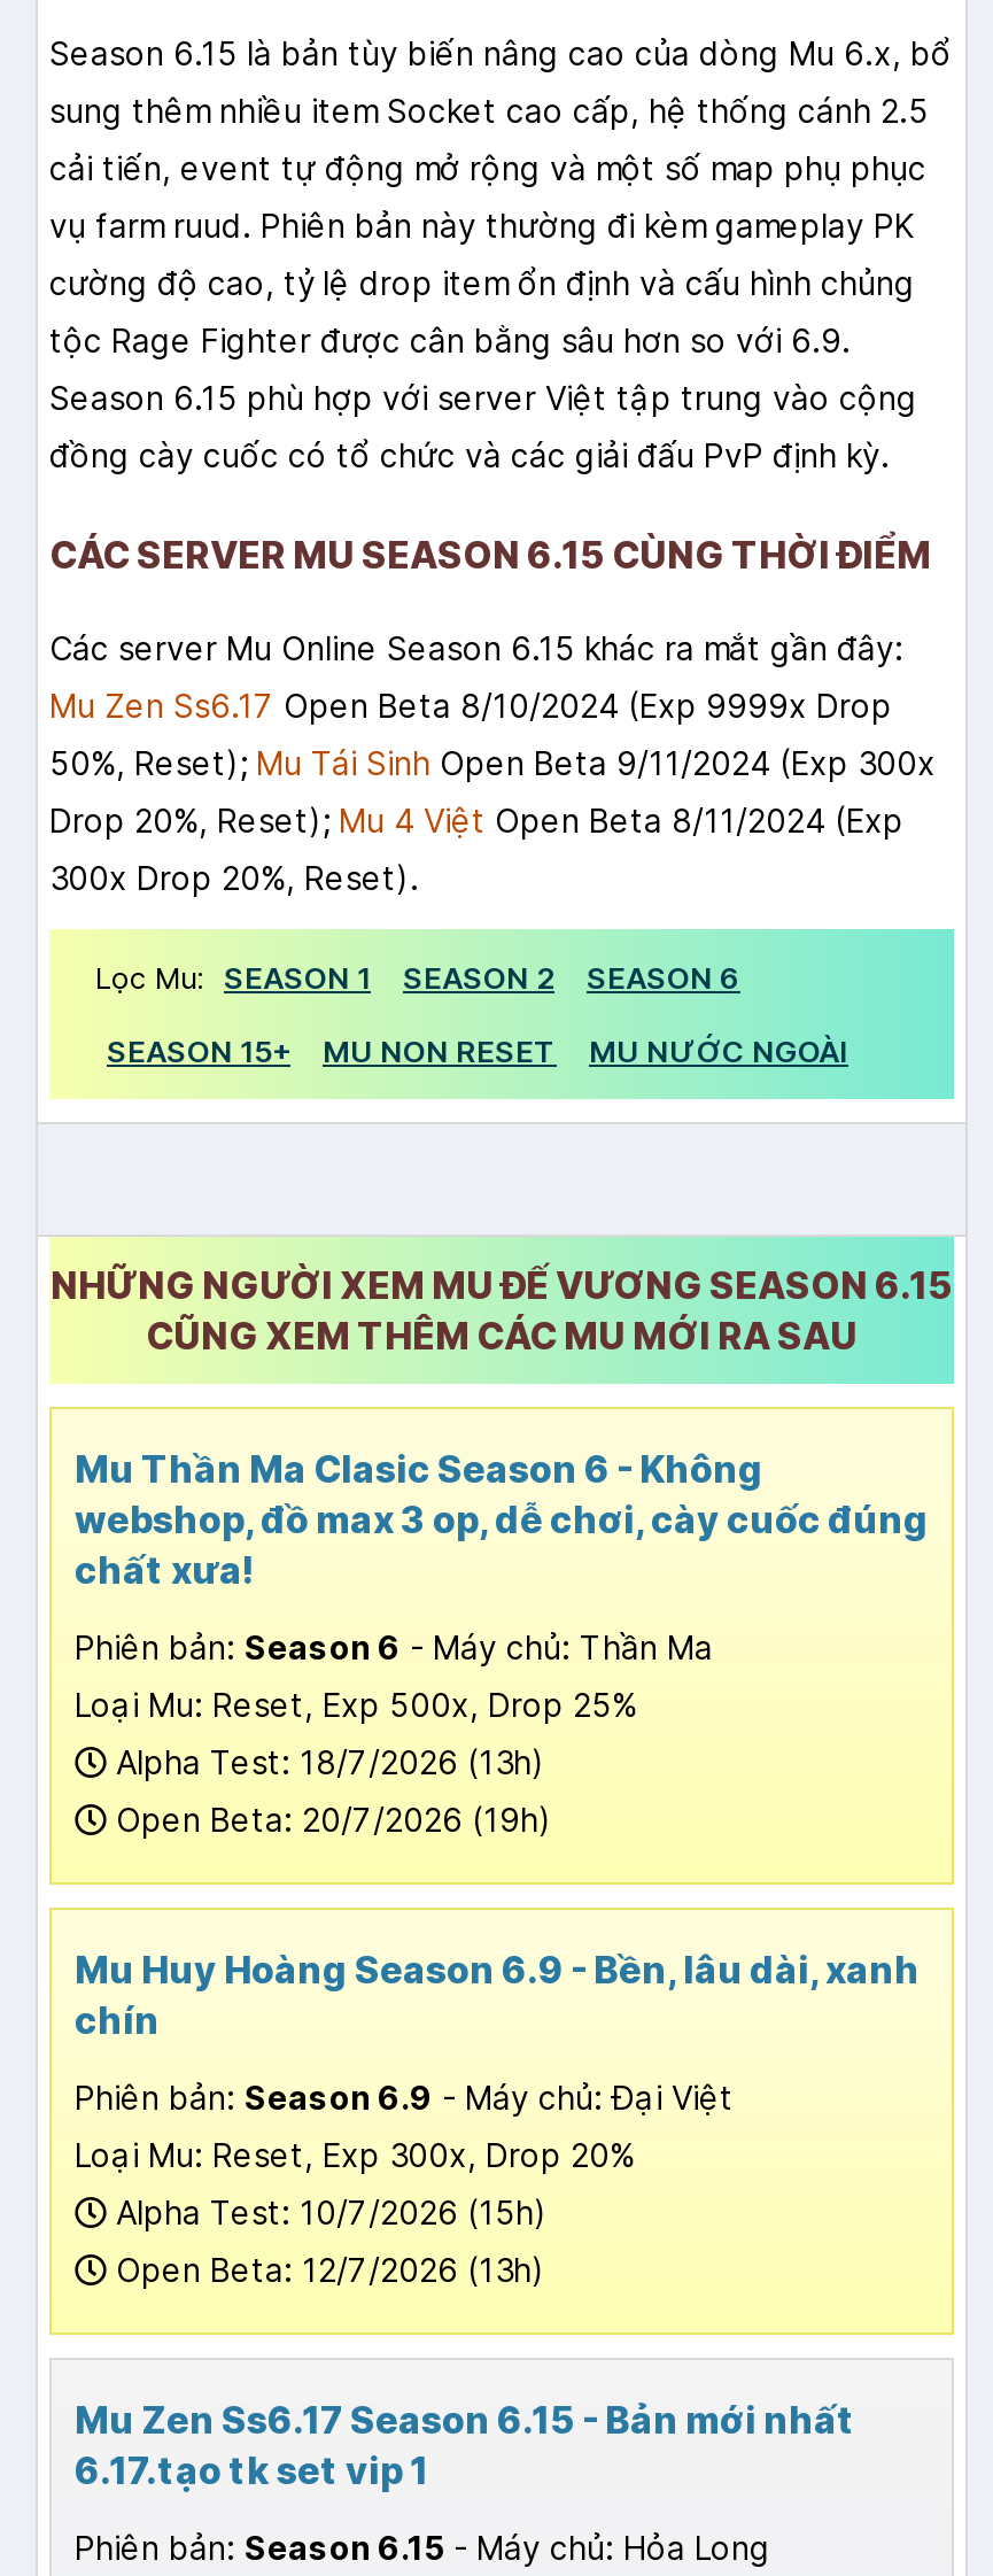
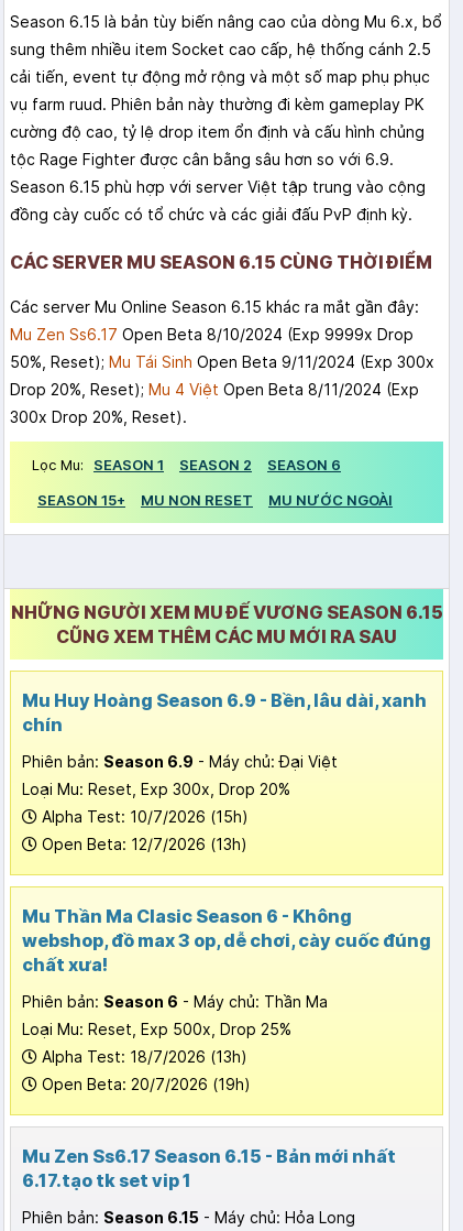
moved down: Mu Thần Ma Clasic Season 6 - Không | webshop, đồ max 3 op, dễ chơi, cày cuốc đúng | chất xưa! | Phiên bản: Season 6 - Máy chủ: Thần Ma | Loại Mu: Reset, Exp 500x, Drop 25% | Alpha Test: 18/7/2026 (13h) | Open Beta: 20/7/2026 (19h)

moved up: Mu Huy Hoàng Season 6.9 - Bền, lâu dài, xanh | chín | Phiên bản: Season 6.9 - Máy chủ: Đại Việt | Loại Mu: Reset, Exp 300x, Drop 20% | Alpha Test: 10/7/2026 (15h) | Open Beta: 12/7/2026 (13h)
